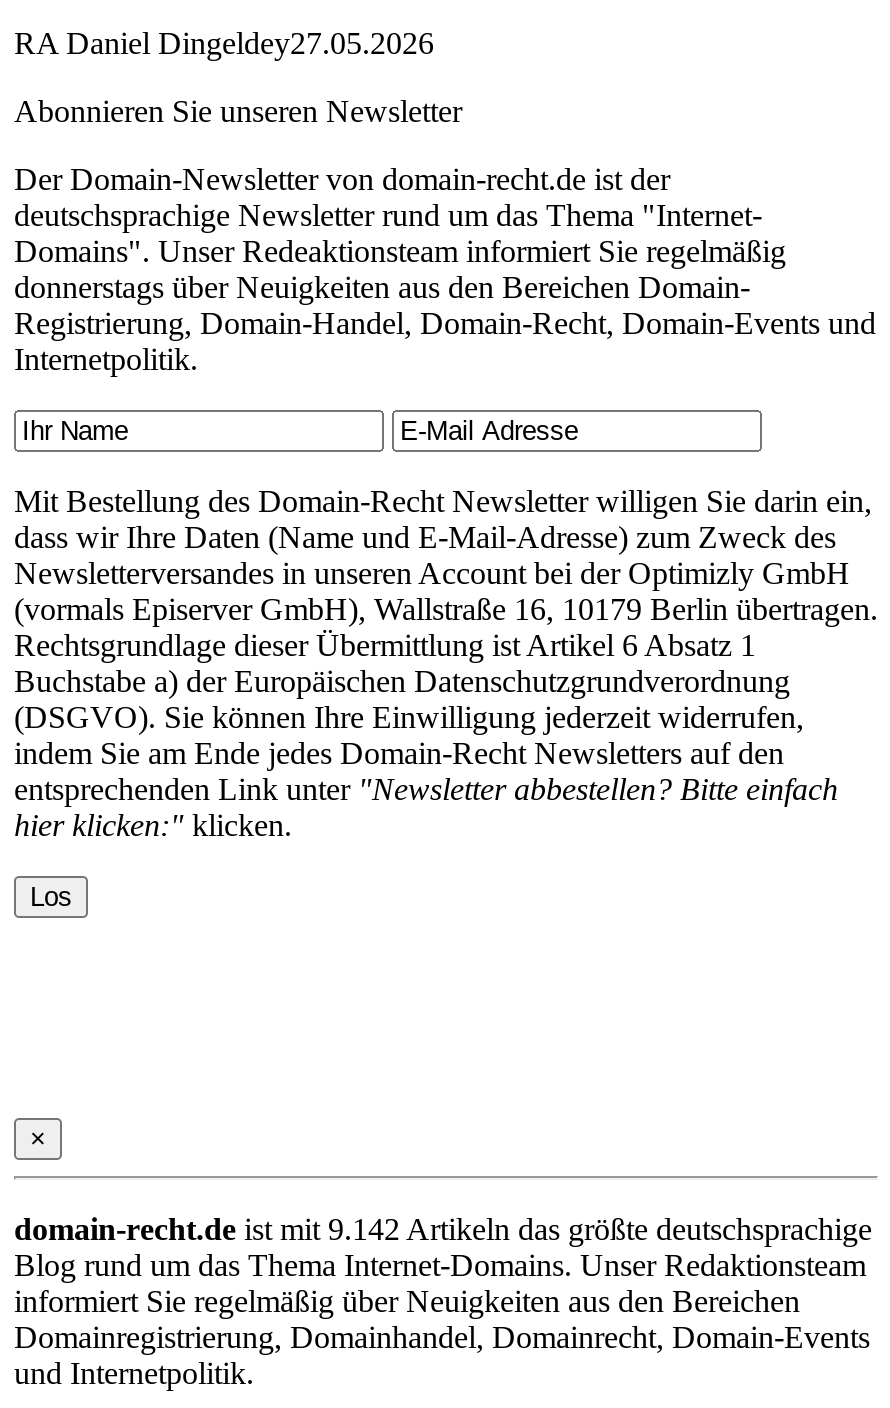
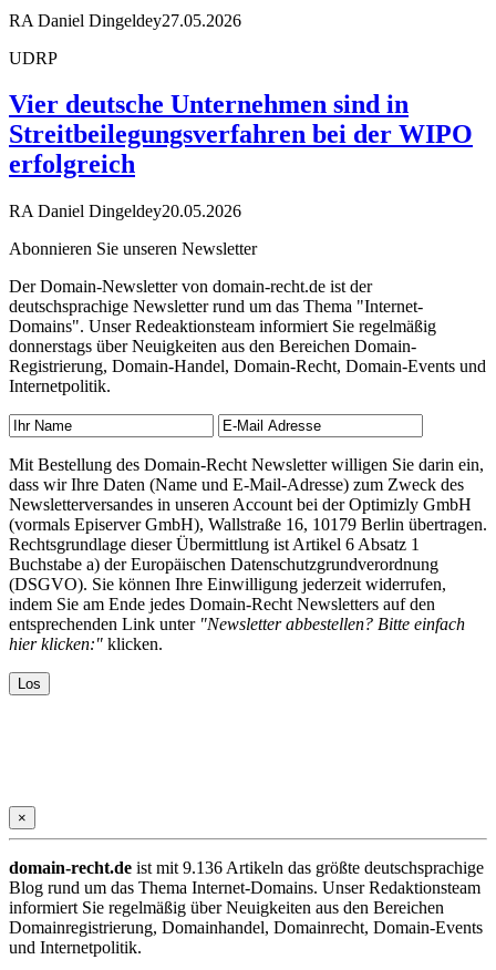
+ UDRP
+ Vier deutsche Unternehmen sind in
+ Streitbeilegungsverfahren bei der WIPO
+ erfolgreich
+ RA Daniel Dingeldey20.05.2026

- domain-recht.de ist mit 9.142 Artikeln das größte deutschsprachige
+ domain-recht.de ist mit 9.136 Artikeln das größte deutschsprachige
